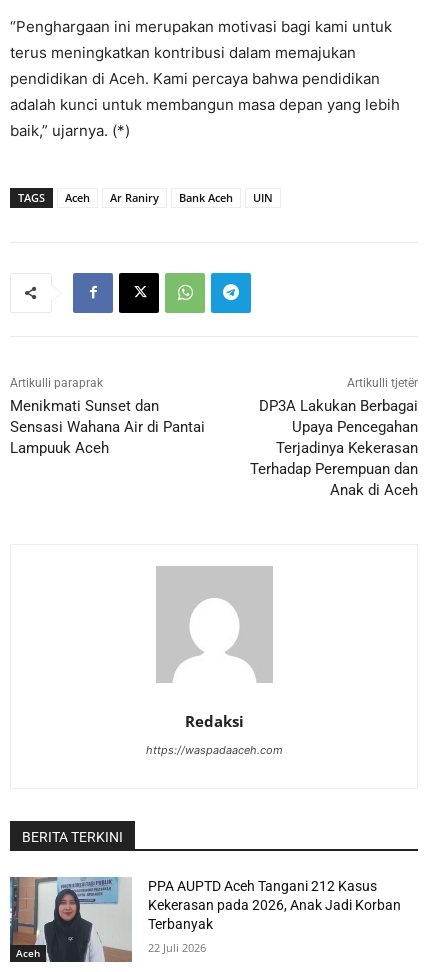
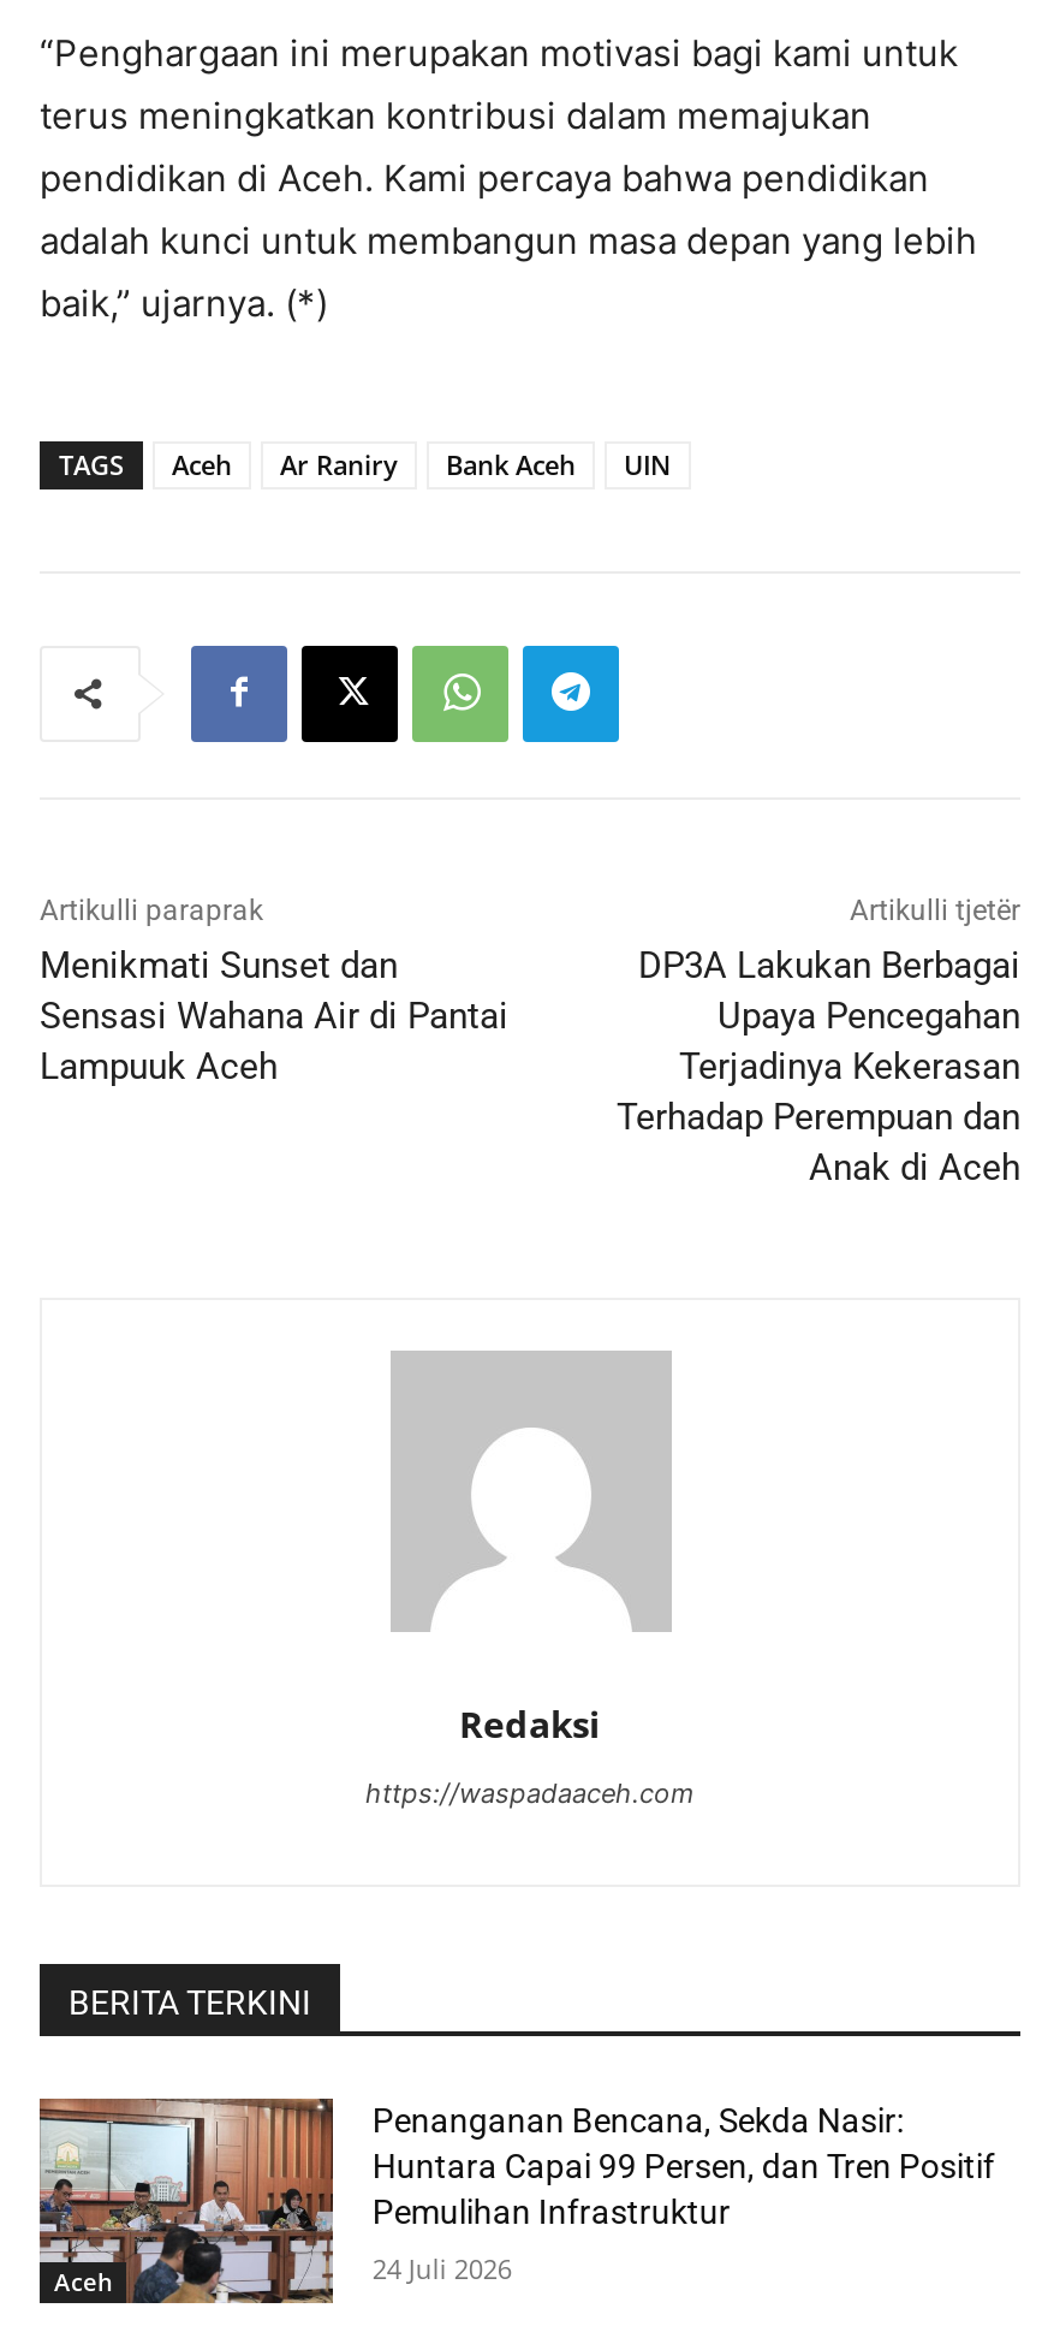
- [image]
- PPA AUPTD Aceh Tangani 212 Kasus
- Kekerasan pada 2026, Anak Jadi Korban
- Terbanyak
+ [image]
+ Penanganan Bencana, Sekda Nasir:
+ Huntara Capai 99 Persen, dan Tren Positif
+ Pemulihan Infrastruktur

- 22 Juli 2026
+ 24 Juli 2026
